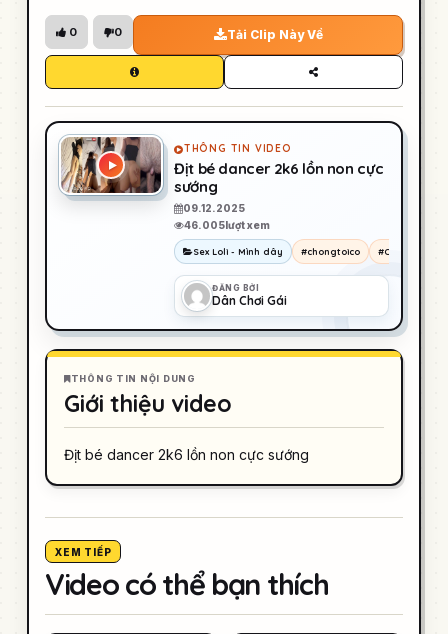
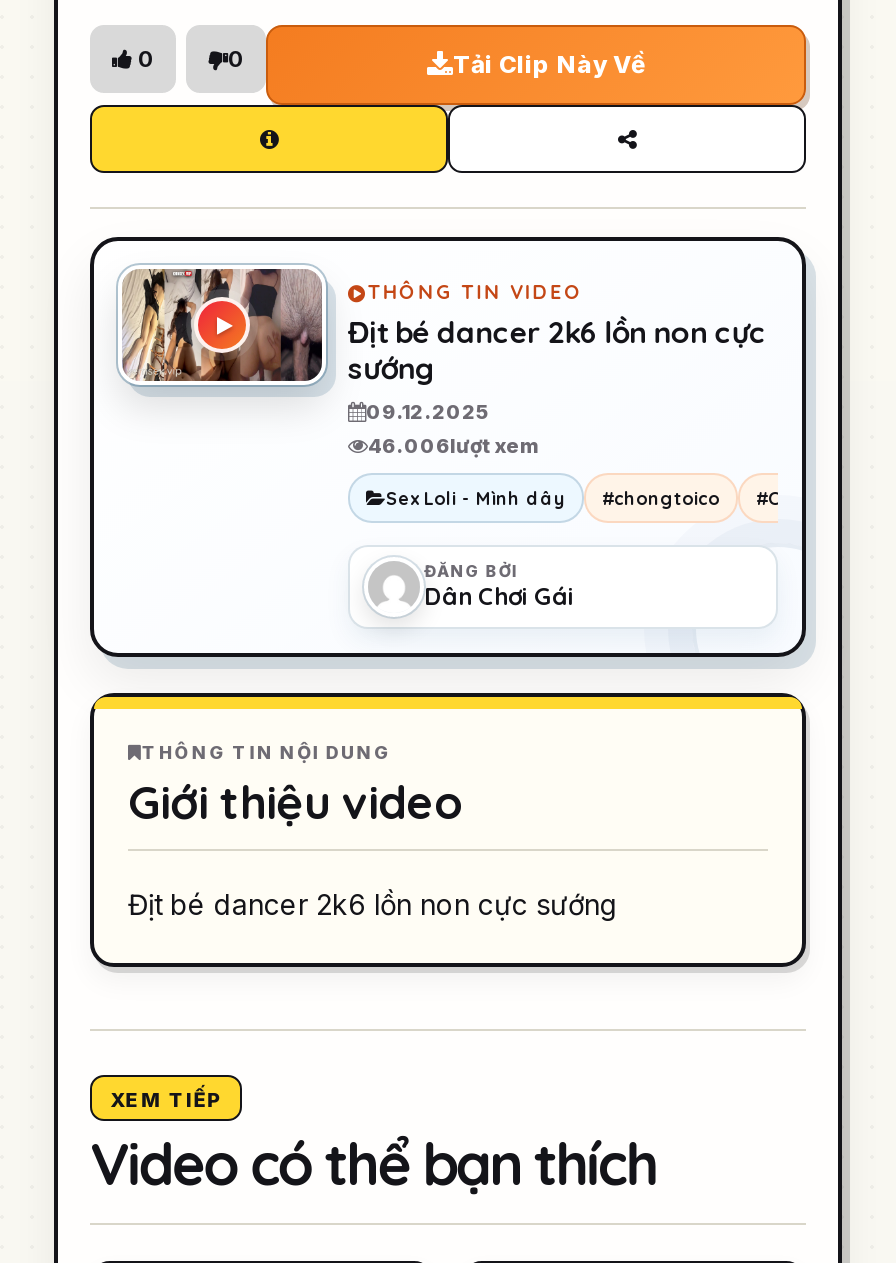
- 46.005lượt xem
+ 46.006lượt xem
